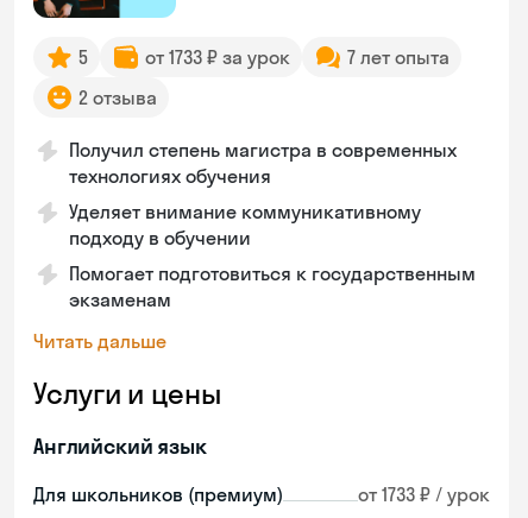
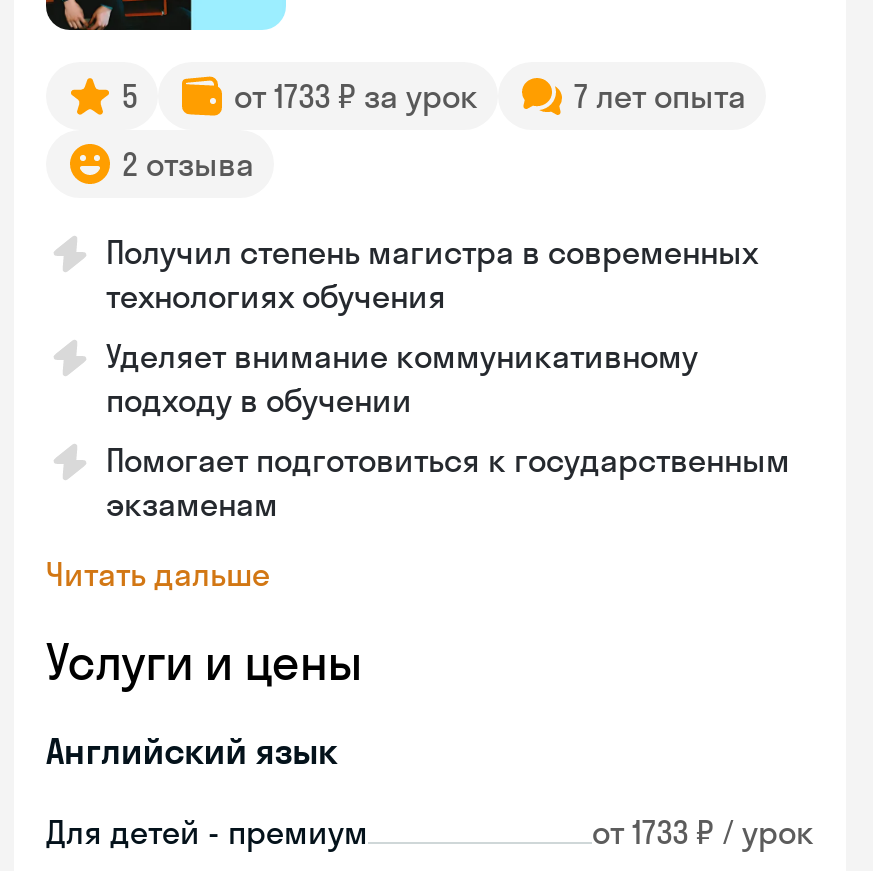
- Для школьников (премиум)
+ Для детей - премиум
